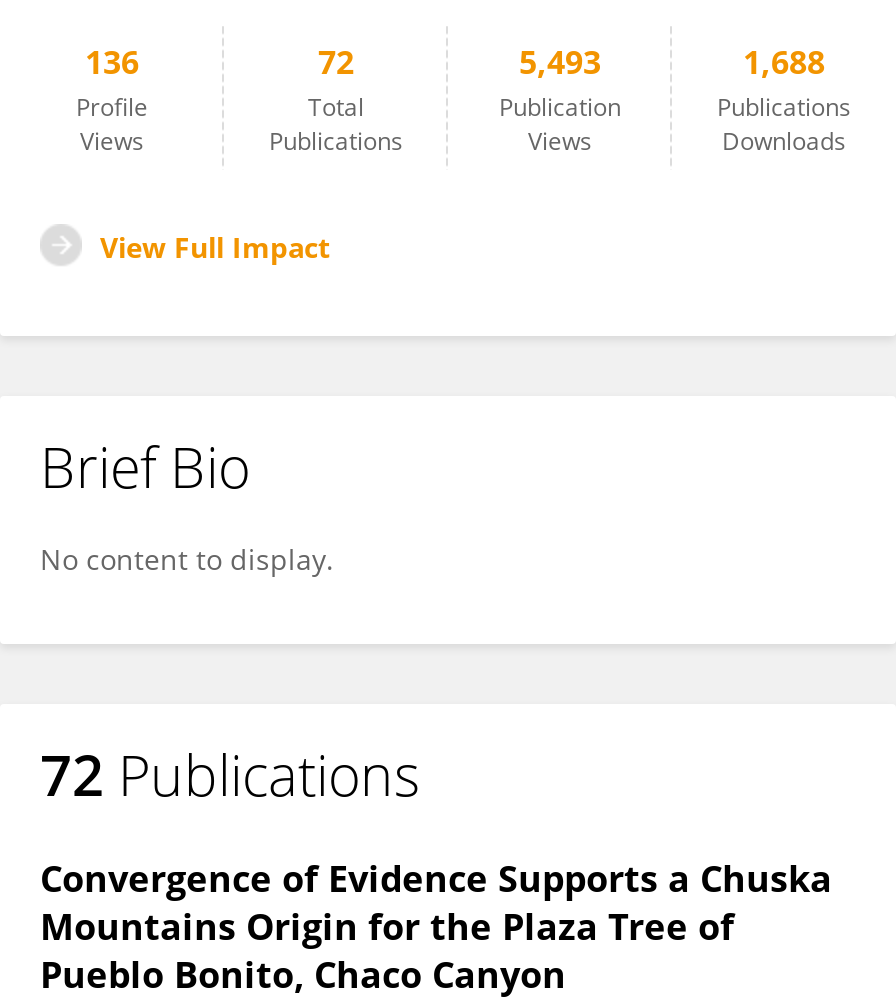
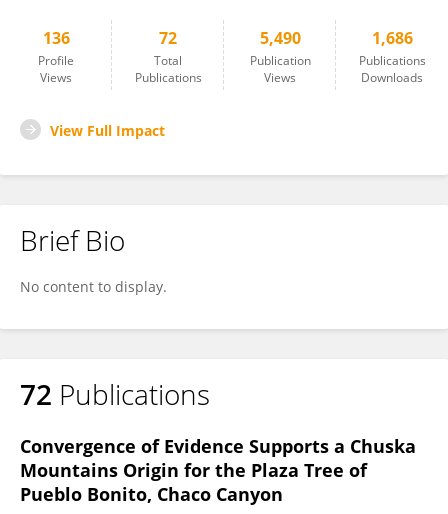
- 5,493
+ 5,490

- 1,688
+ 1,686
